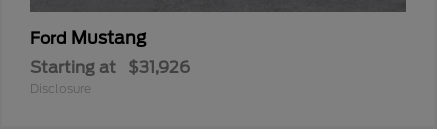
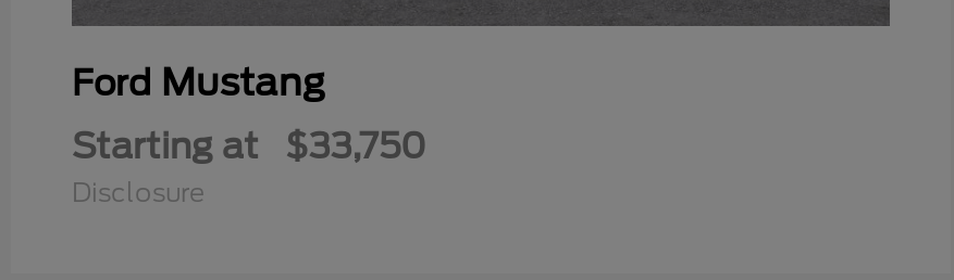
- Starting at $31,926
+ Starting at $33,750
